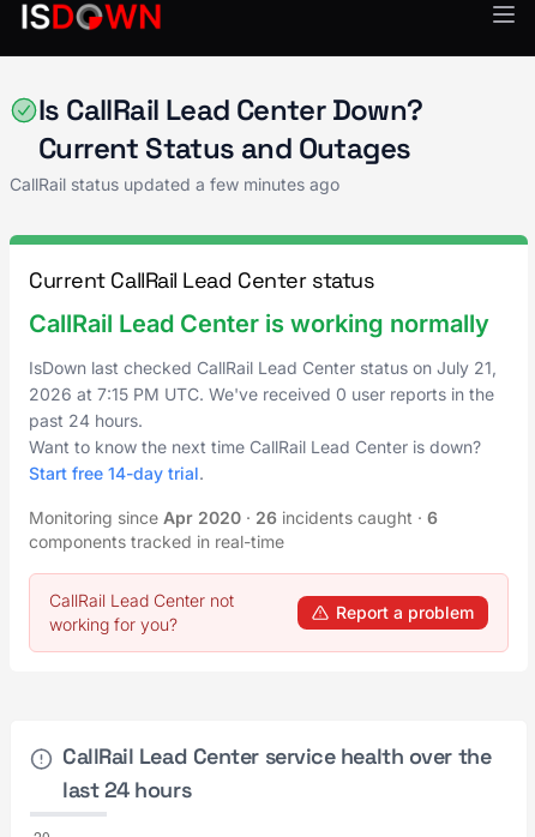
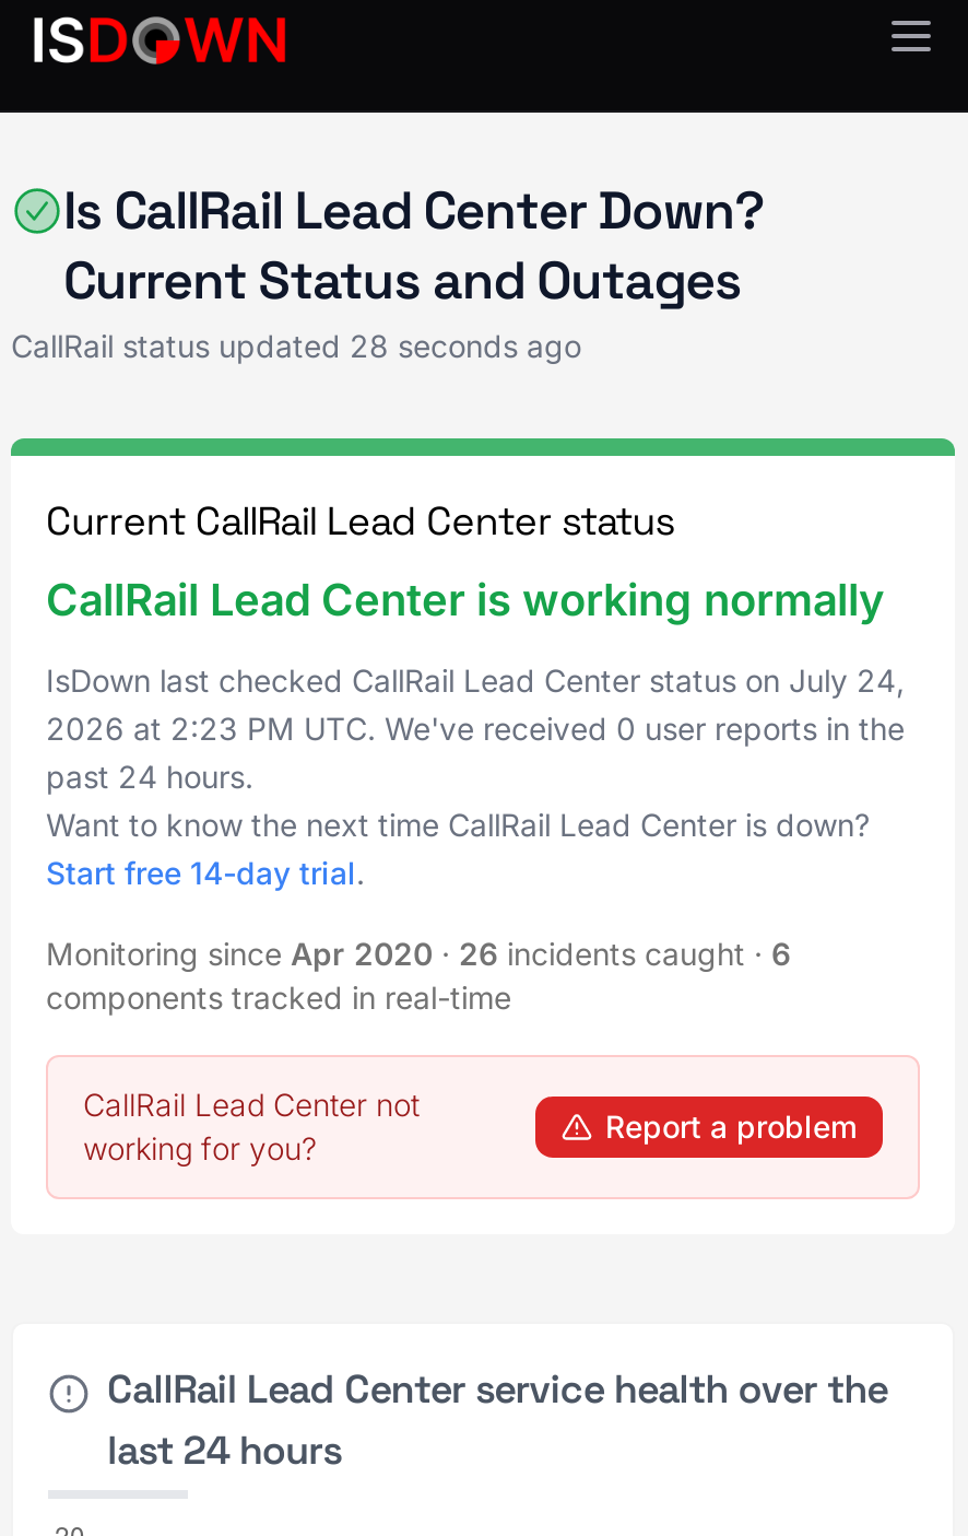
- CallRail status updated a few minutes ago
+ CallRail status updated 28 seconds ago

- IsDown last checked CallRail Lead Center status on July 21,
+ IsDown last checked CallRail Lead Center status on July 24,

- 2026 at 7:15 PM UTC. We've received 0 user reports in the
+ 2026 at 2:23 PM UTC. We've received 0 user reports in the
